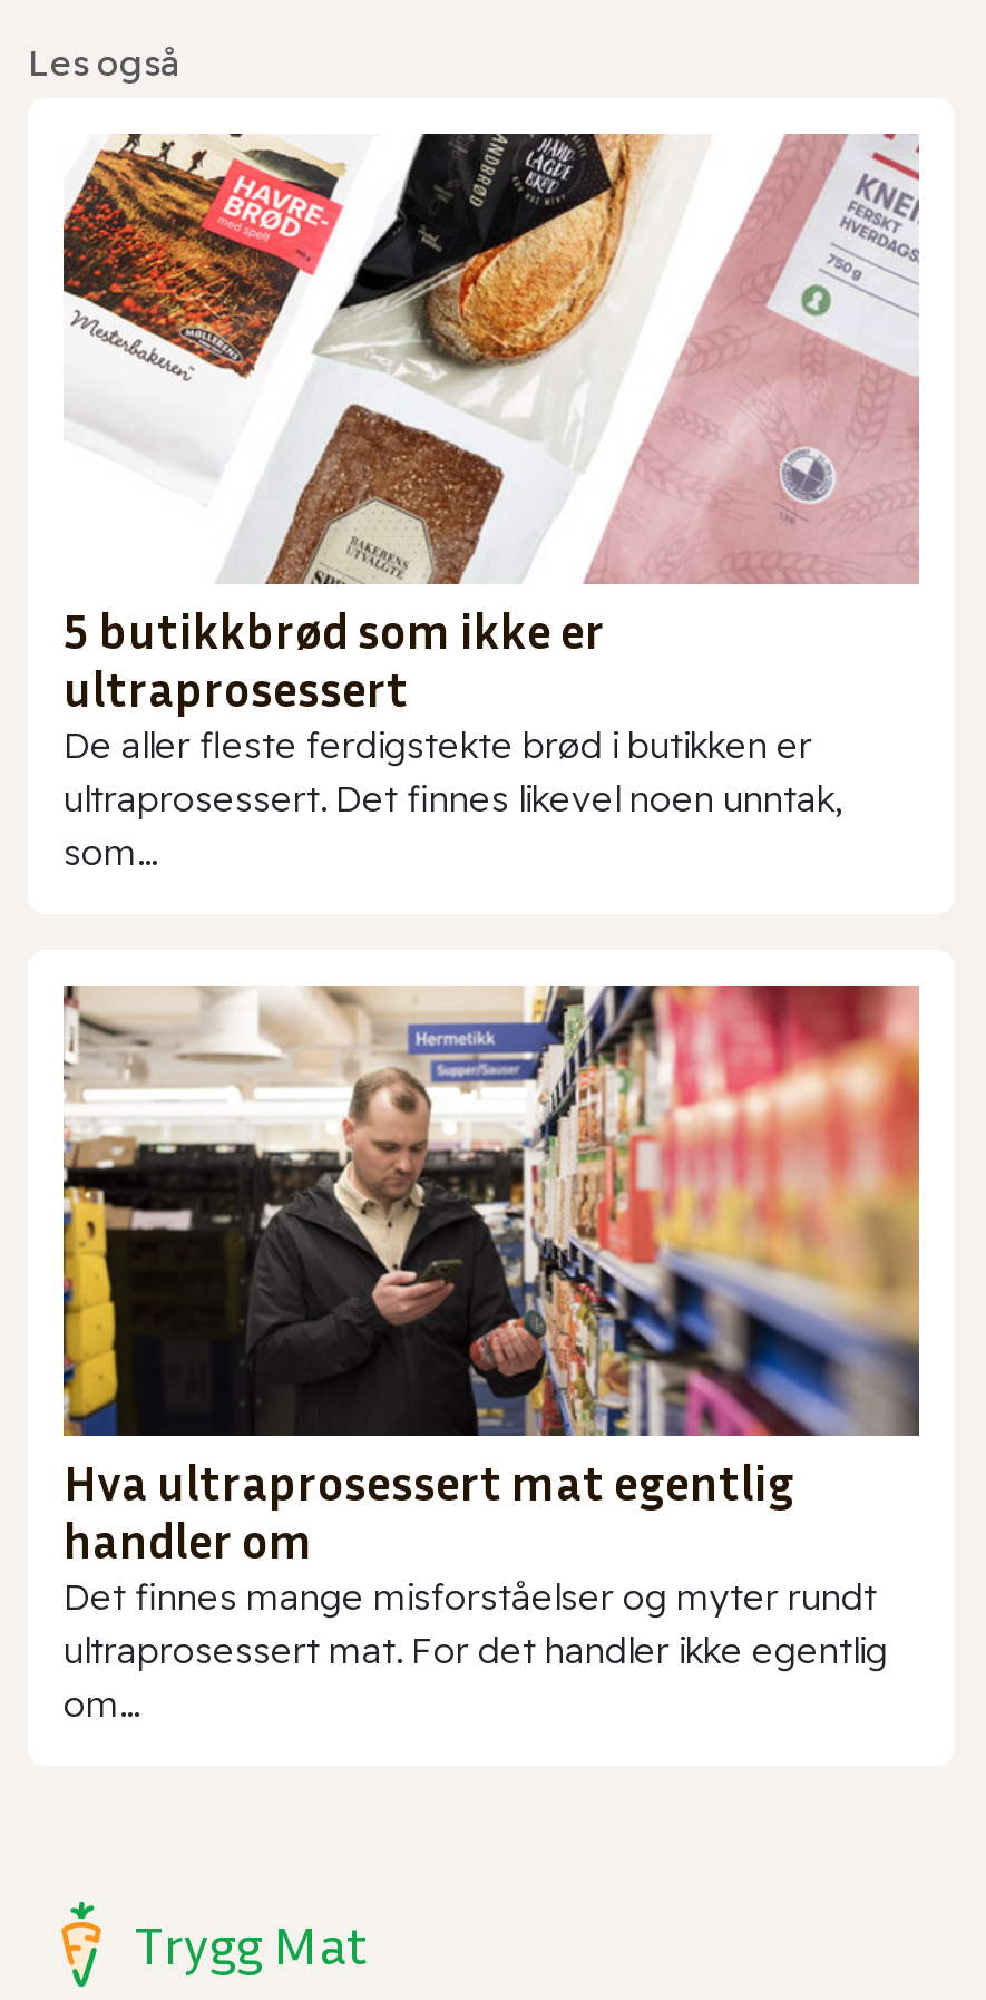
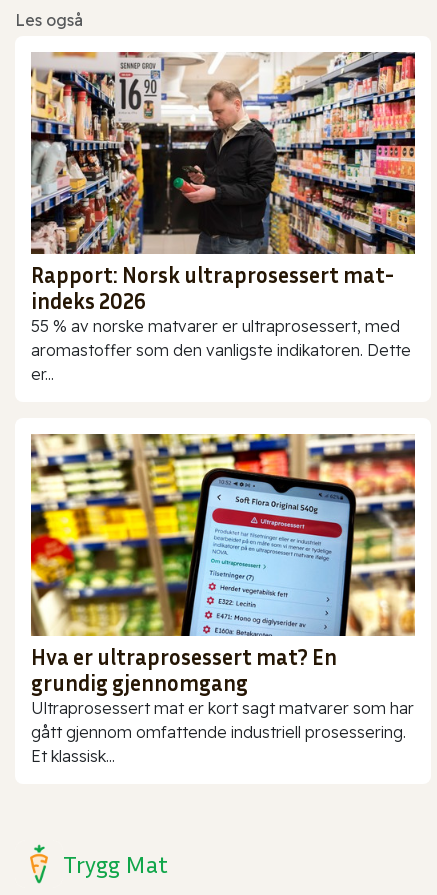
- [image]
- 5 butikkbrød som ikke er
- ultraprosessert
- De aller fleste ferdigstekte brød i butikken er
- ultraprosessert. Det finnes likevel noen unntak,
- som...
+ [image]
+ Rapport: Norsk ultraprosessert mat-
+ indeks 2026
+ 55 % av norske matvarer er ultraprosessert, med
+ aromastoffer som den vanligste indikatoren. Dette
+ er...

- [image]
- Hva ultraprosessert mat egentlig
- handler om
- Det finnes mange misforståelser og myter rundt
- ultraprosessert mat. For det handler ikke egentlig
- om...
+ [image]
+ Hva er ultraprosessert mat? En
+ grundig gjennomgang
+ Ultraprosessert mat er kort sagt matvarer som har
+ gått gjennom omfattende industriell prosessering.
+ Et klassisk...
